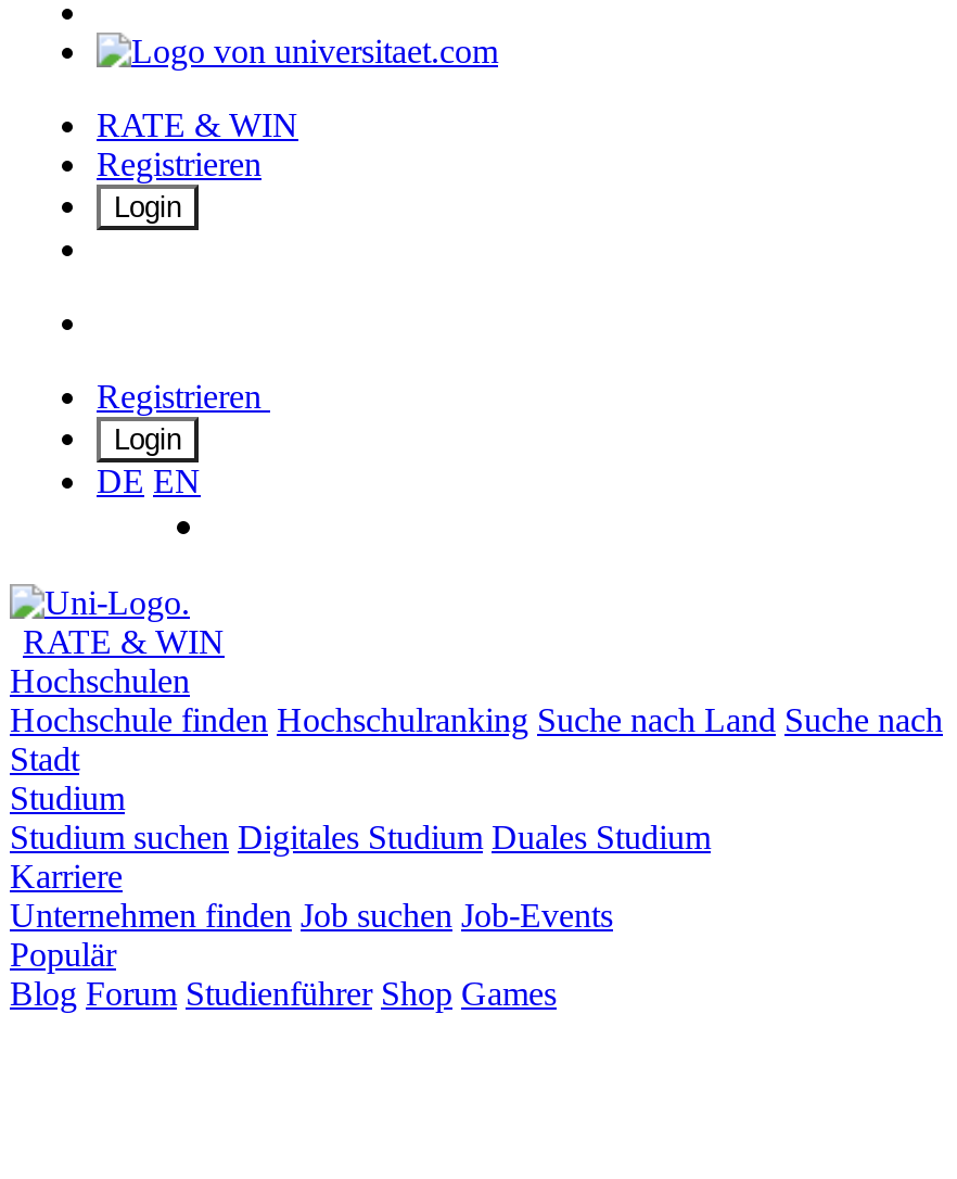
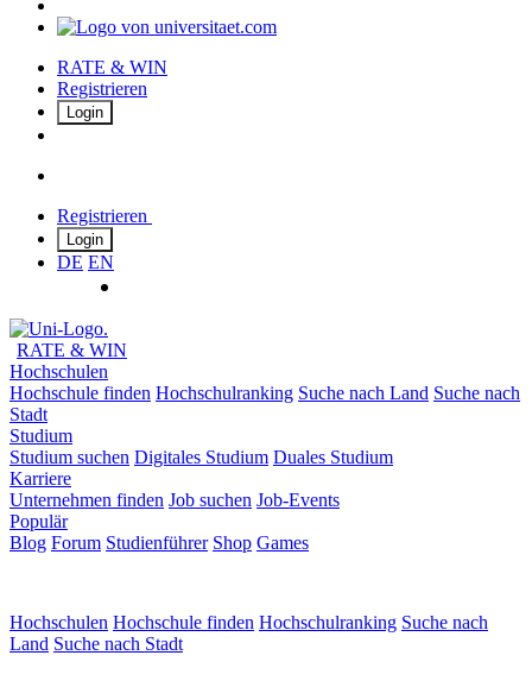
+ Hochschulen Hochschule finden Hochschulranking Suche nach
+ Land Suche nach Stadt
